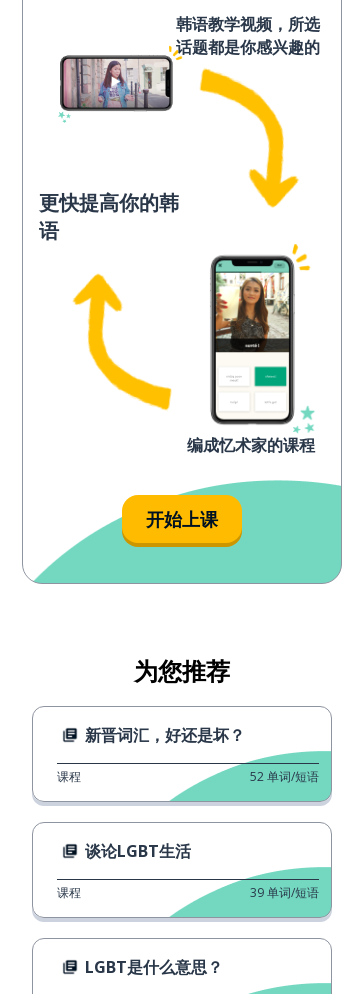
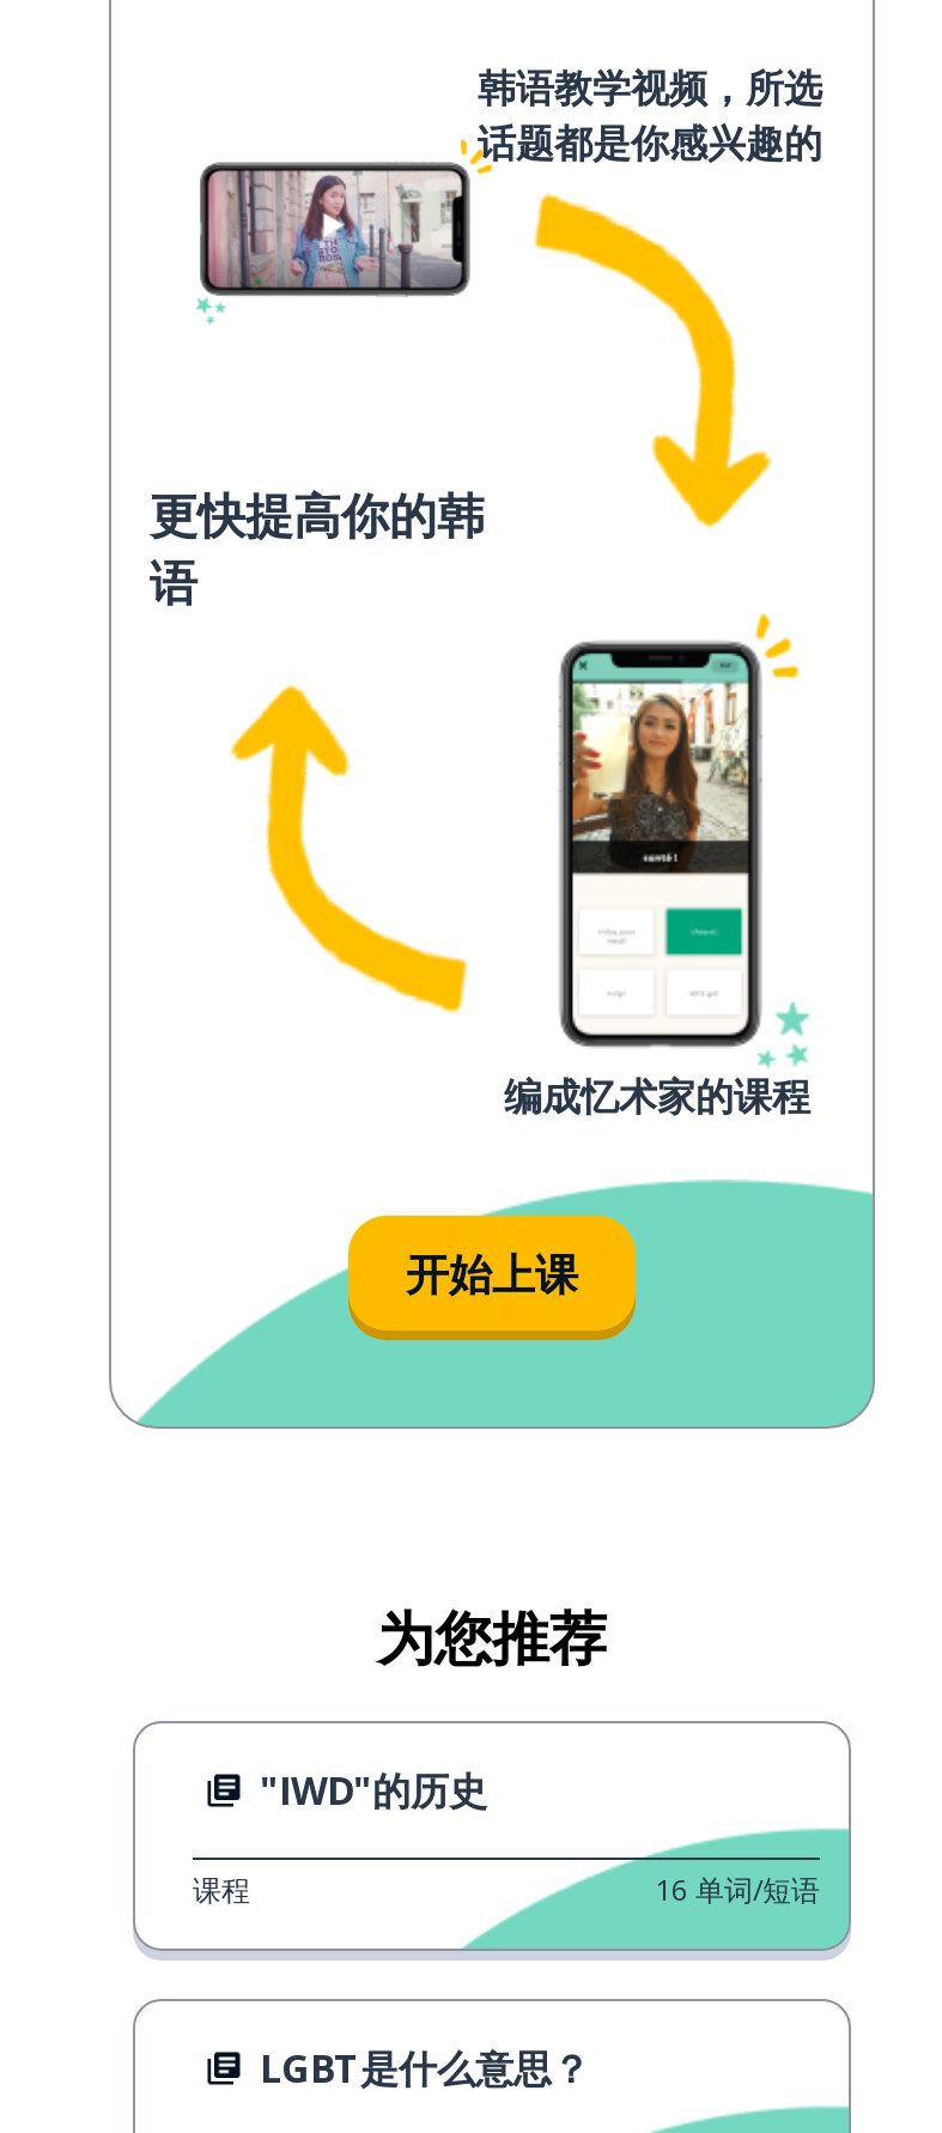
- 新晋词汇，好还是坏？
+ "IWD"的历史

- 52 单词/短语
- 谈论LGBT生活
- 课程
- 39 单词/短语
+ 16 单词/短语
